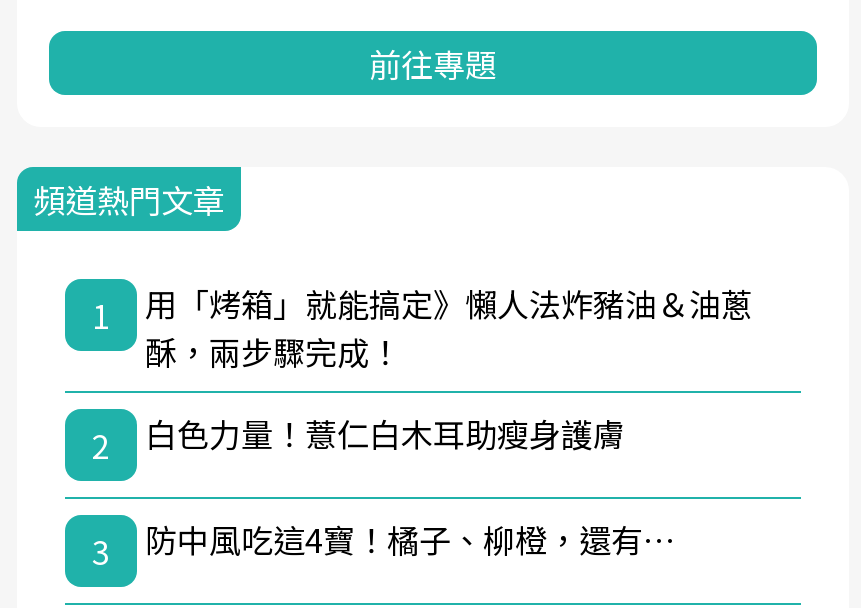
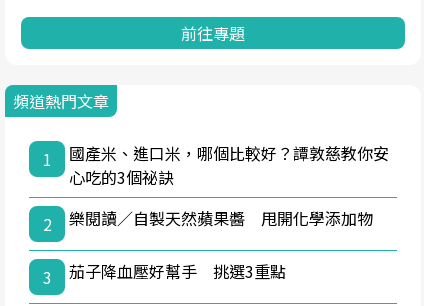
- 用「烤箱」就能搞定》懶人法炸豬油＆油蔥
- 酥，兩步驟完成！
+ 國產米、進口米，哪個比較好？譚敦慈教你安
+ 心吃的3個祕訣

- 白色力量！薏仁白木耳助瘦身護膚
+ 樂閱讀／自製天然蘋果醬 甩開化學添加物

- 防中風吃這4寶！橘子、柳橙，還有…
+ 茄子降血壓好幫手 挑選3重點
